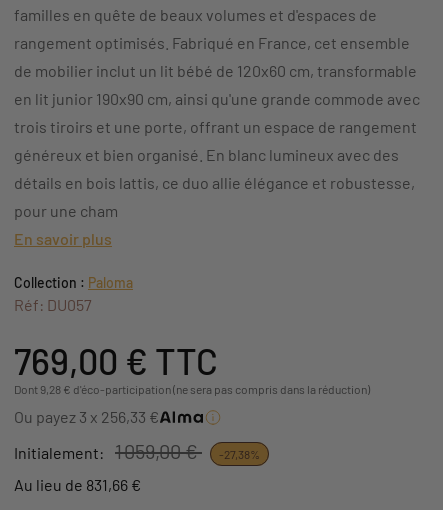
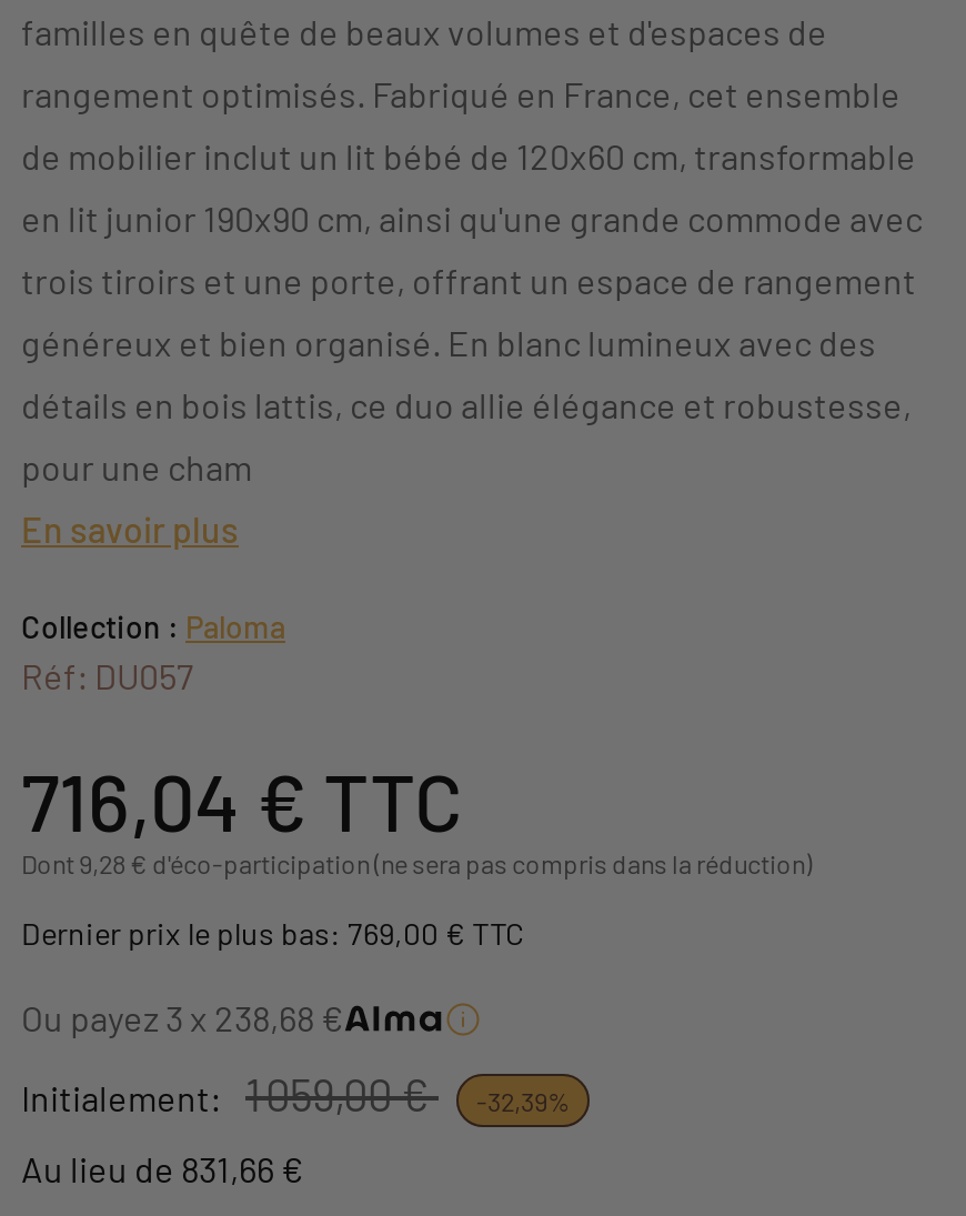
- 769,00 €TTC
+ 716,04 €TTC

- Ou payez 3 x 256,33 €
+ Dernier prix le plus bas: 769,00 € TTC
+ Ou payez 3 x 238,68 €

- -27,38%
+ -32,39%
